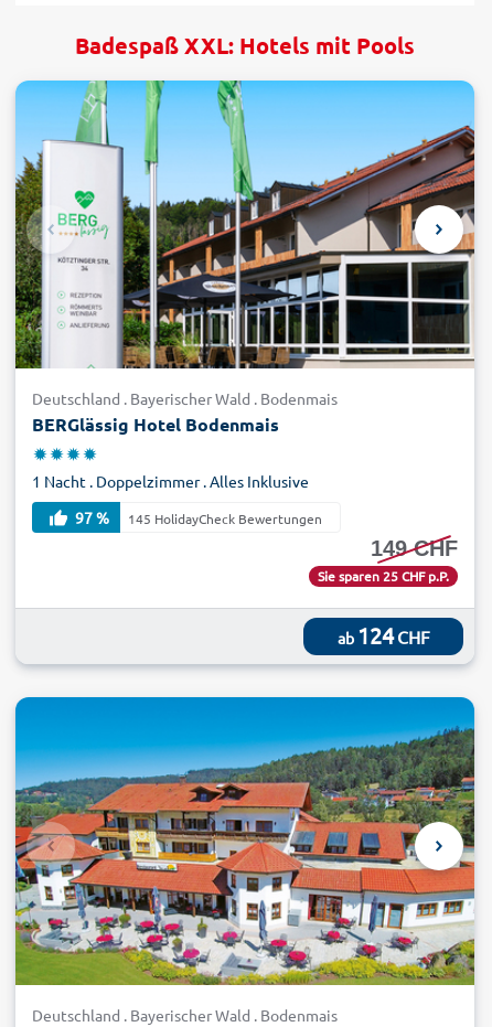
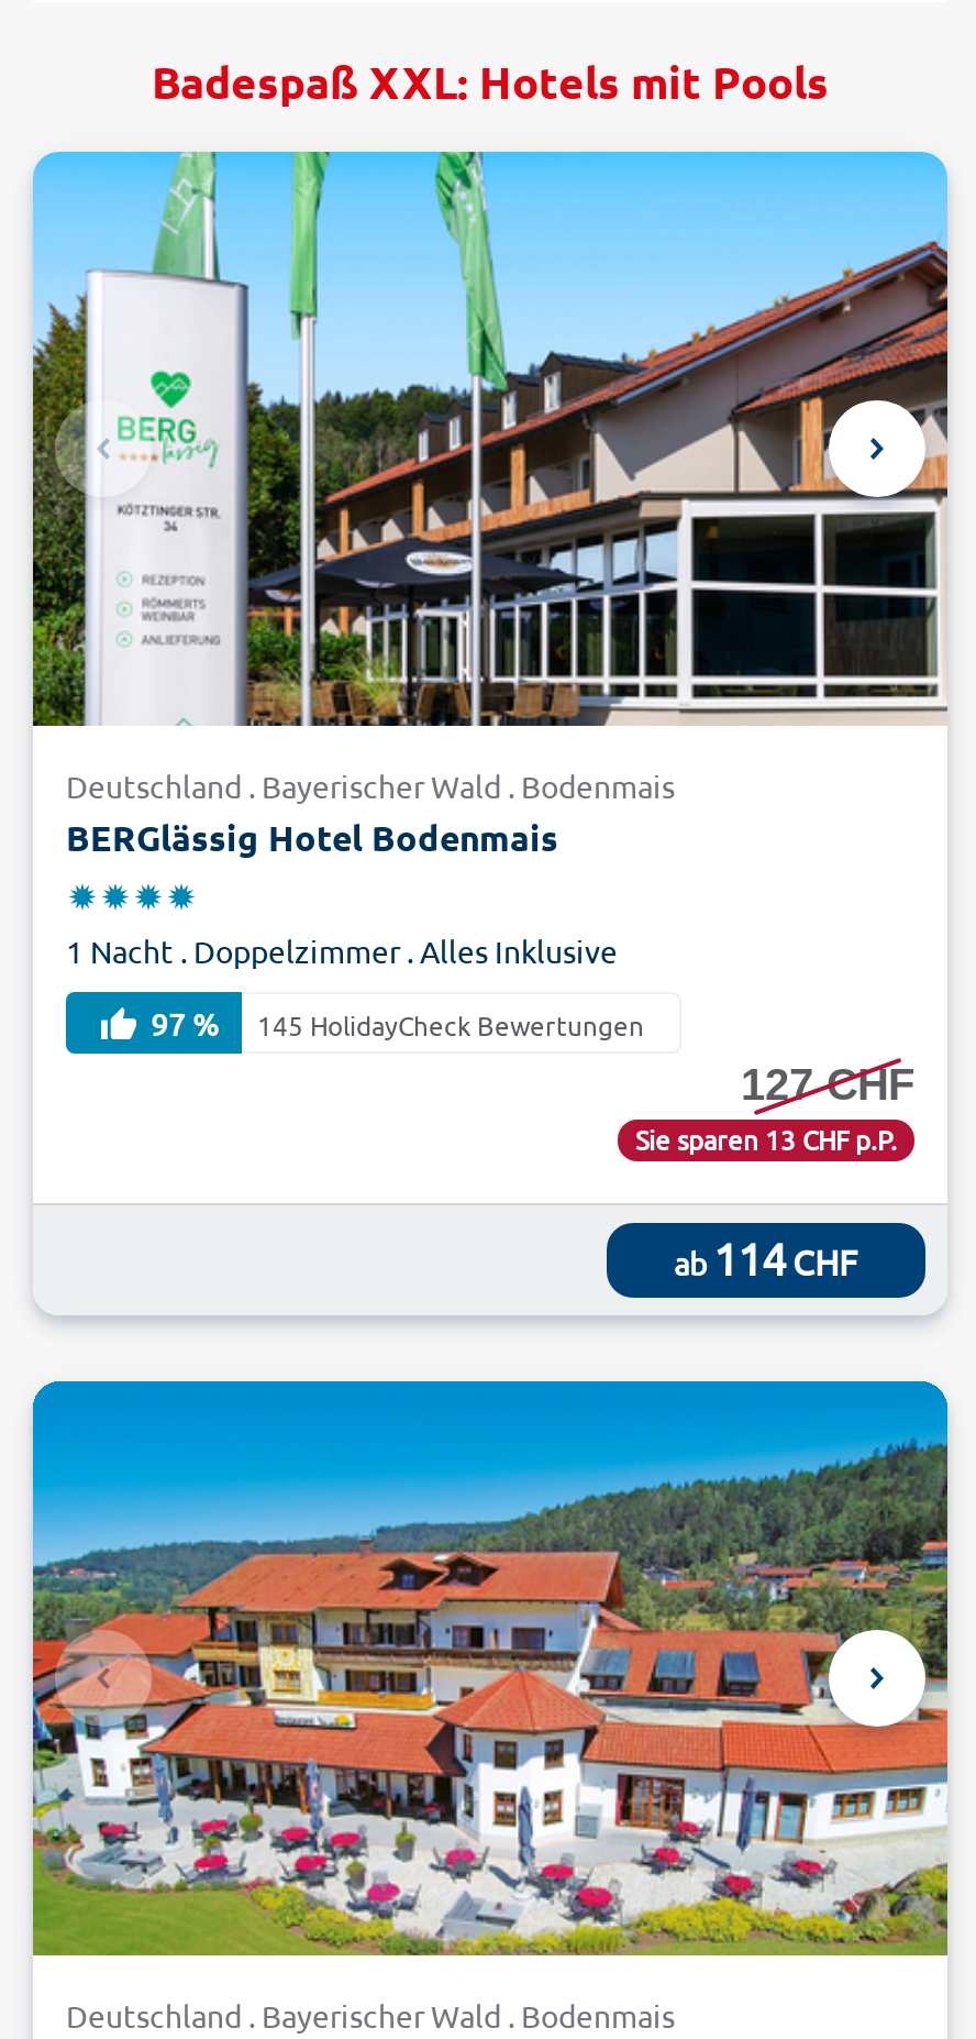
- 149 CHF
+ 127 CHF

- Sie sparen 25 CHF p.P.
+ Sie sparen 13 CHF p.P.

- ab 124 CHF
+ ab 114 CHF
